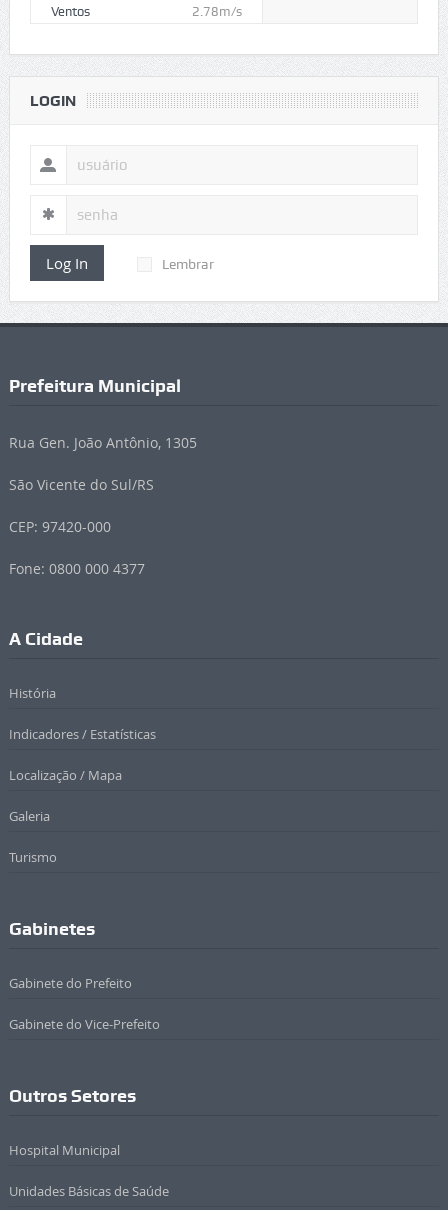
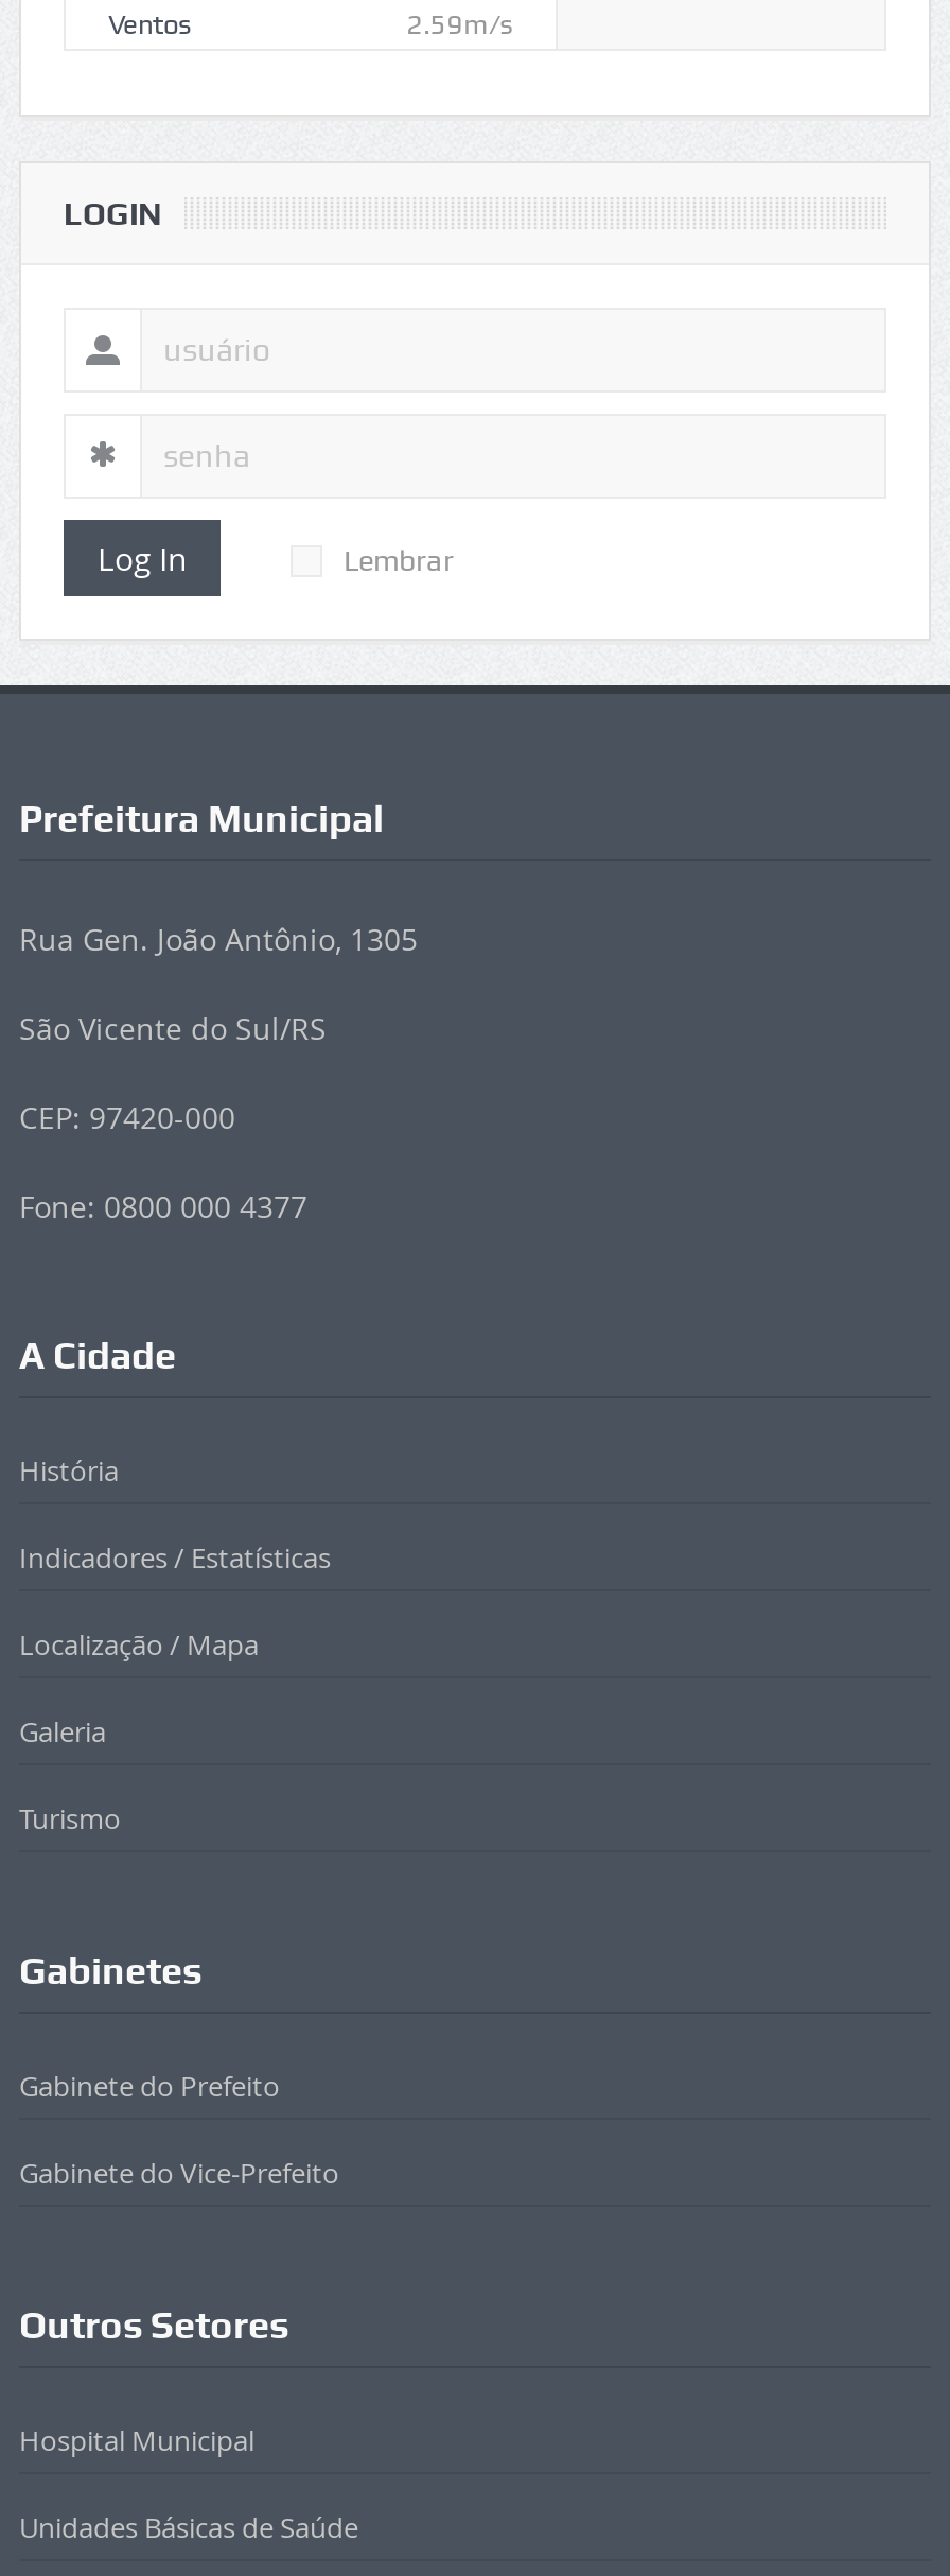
- 2.78m/s
+ 2.59m/s
